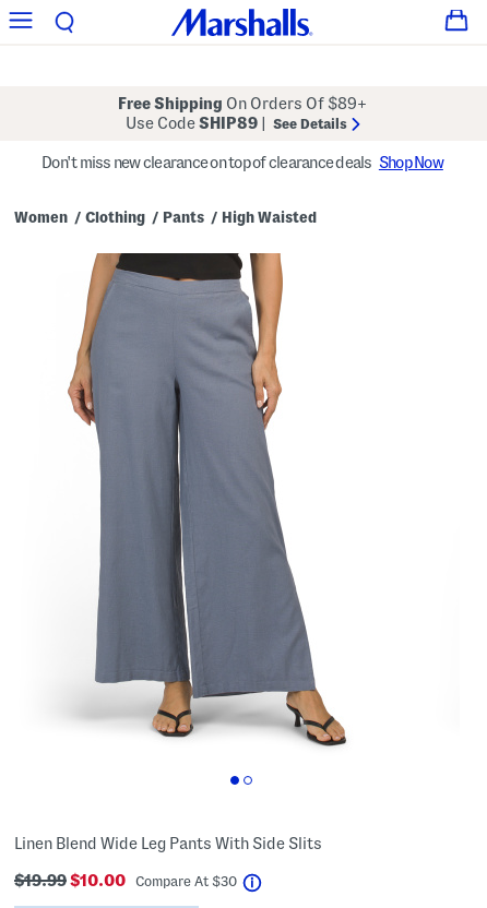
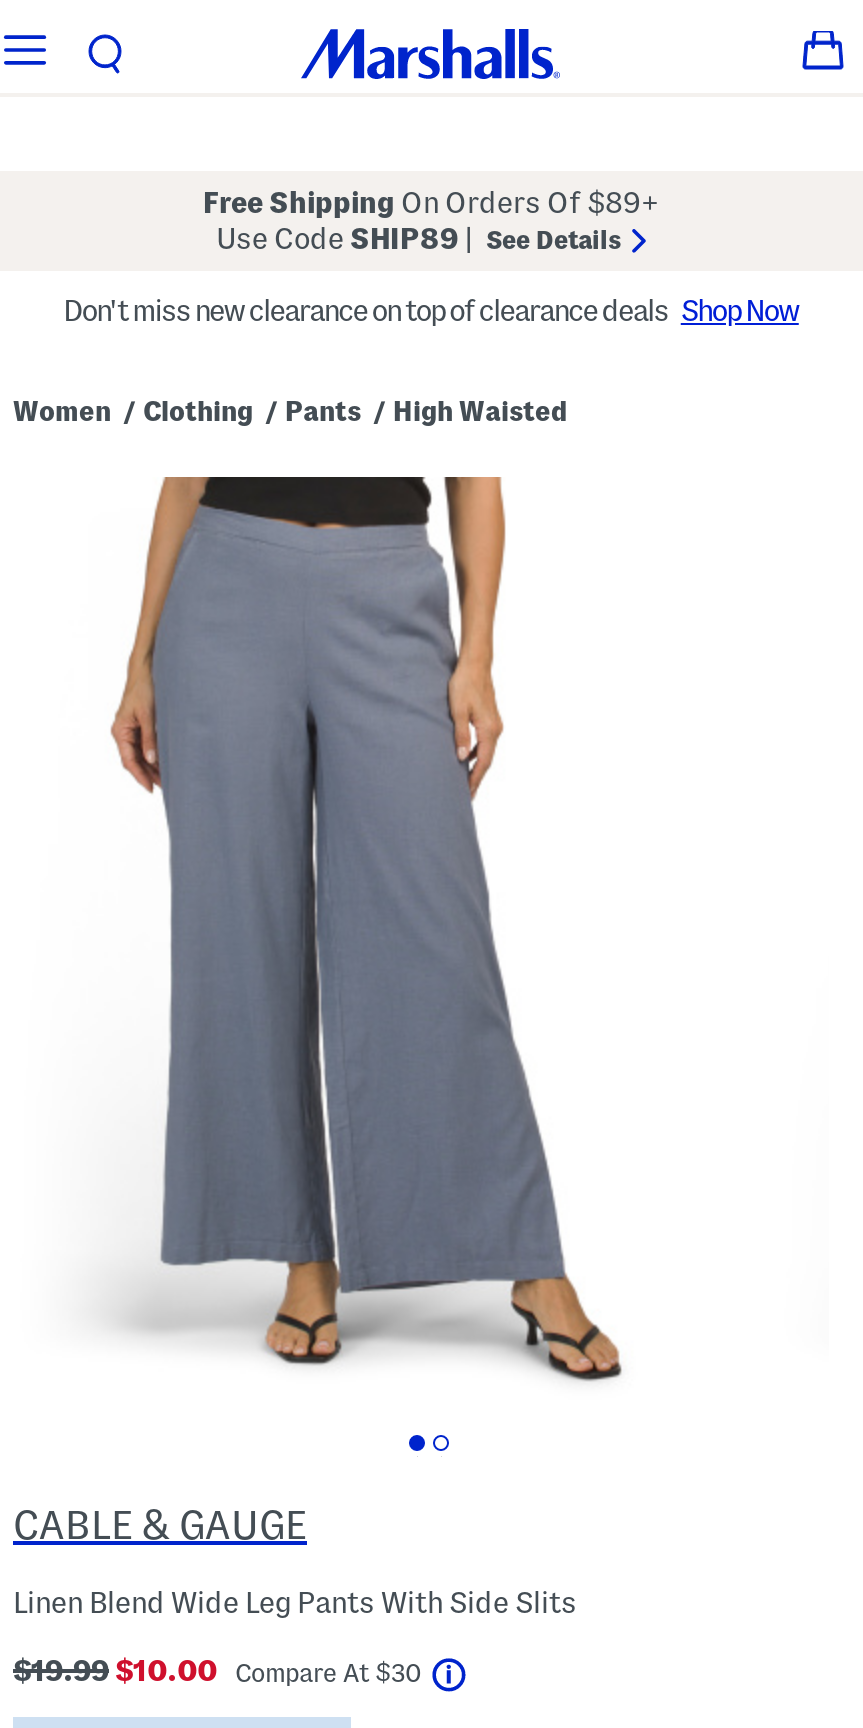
+ CABLE & GAUGE
